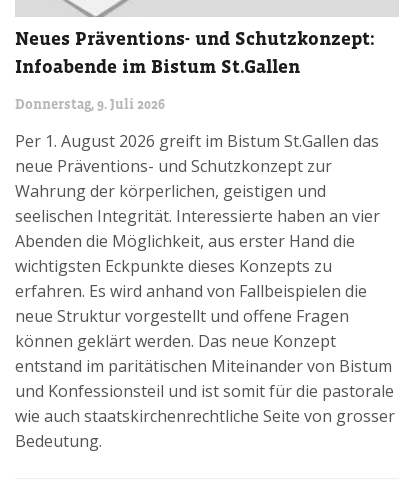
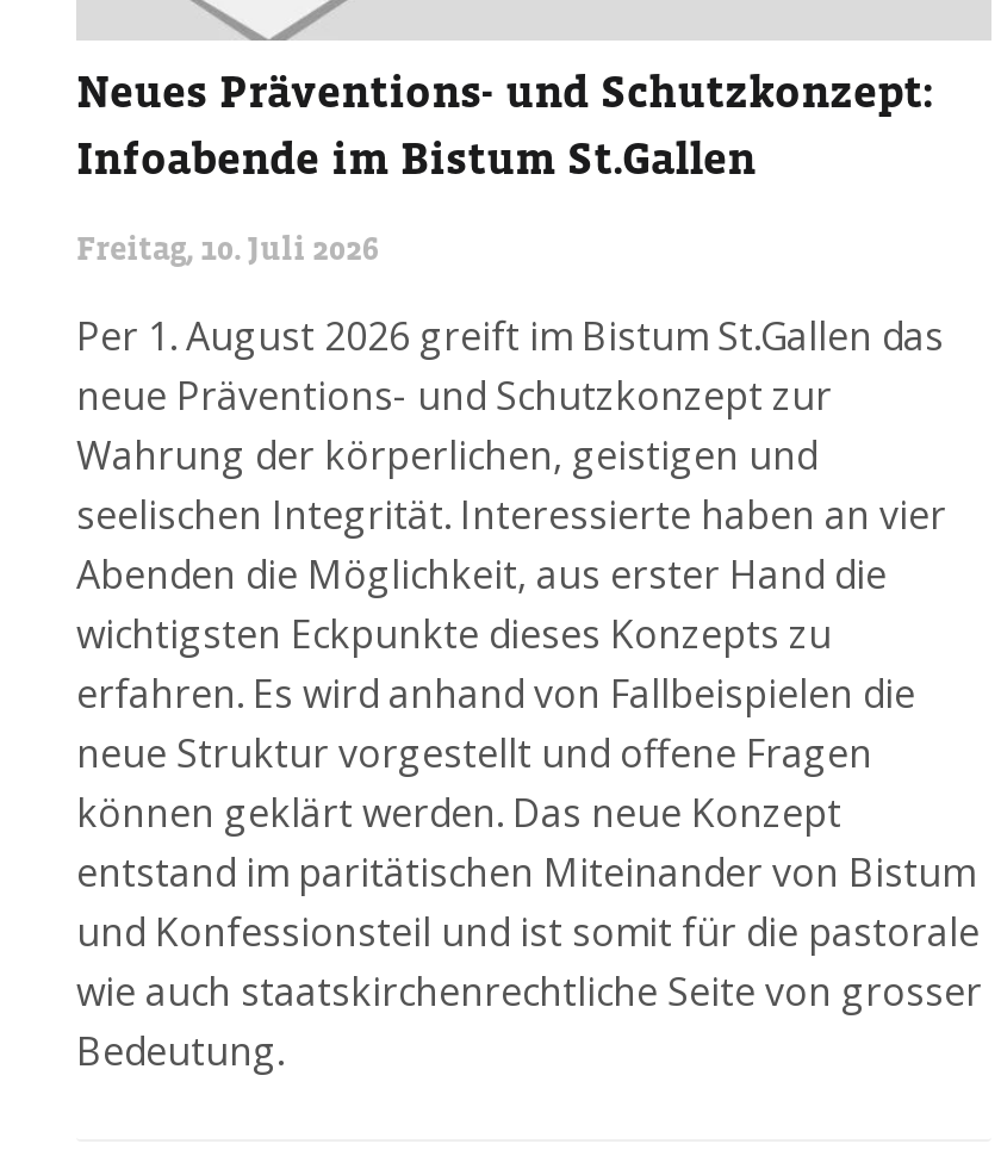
- Donnerstag, 9. Juli 2026
+ Freitag, 10. Juli 2026
